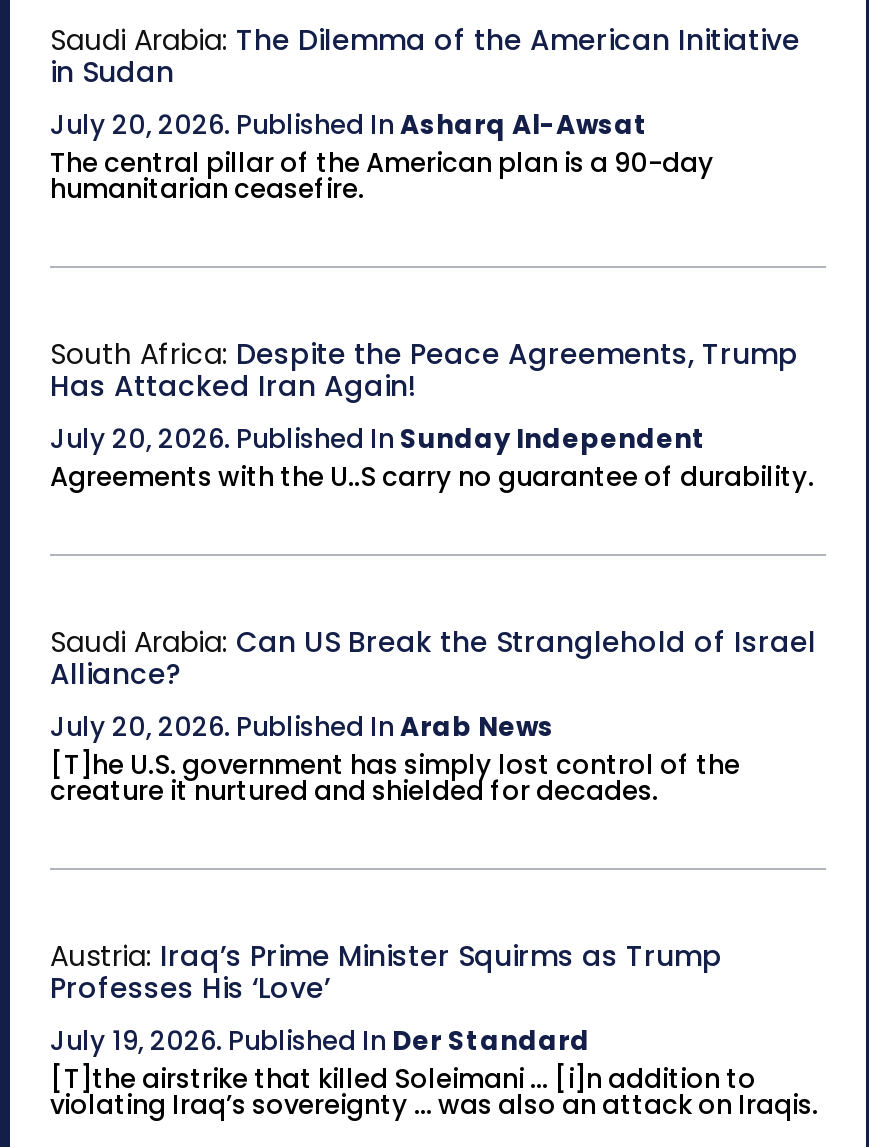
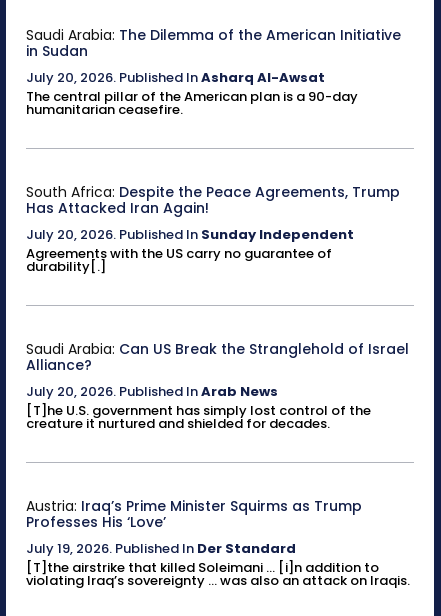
- Agreements with the U..S carry no guarantee of durability.
+ Agreements with the US carry no guarantee of
+ durability[.]
